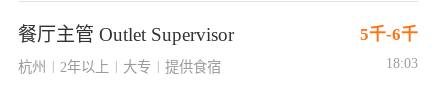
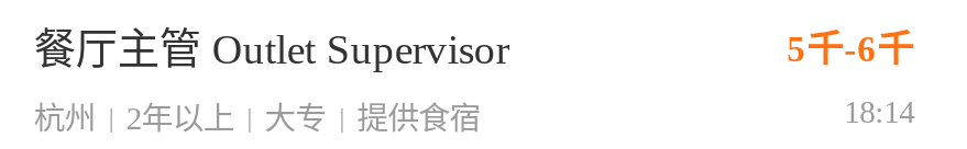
- 18:03
+ 18:14
